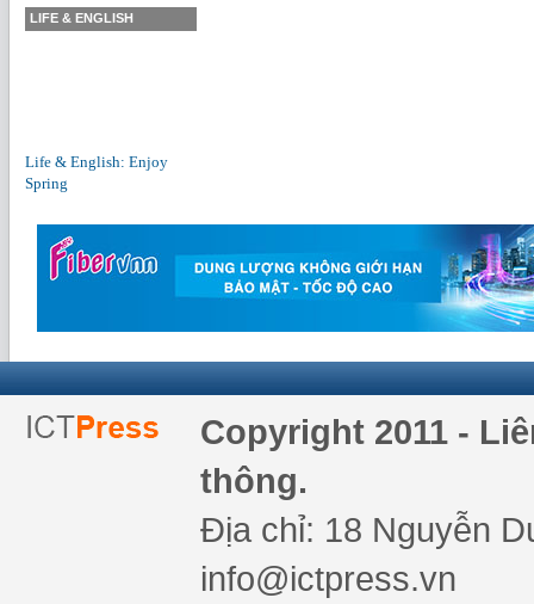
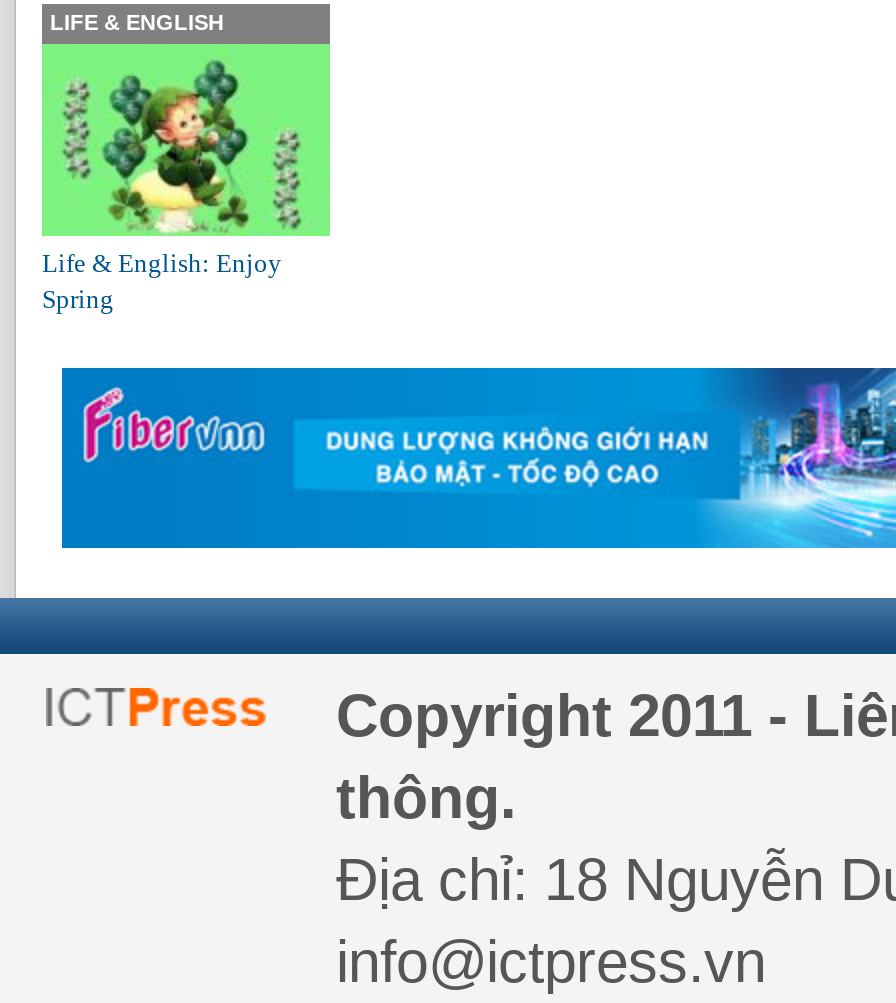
+ [image]
